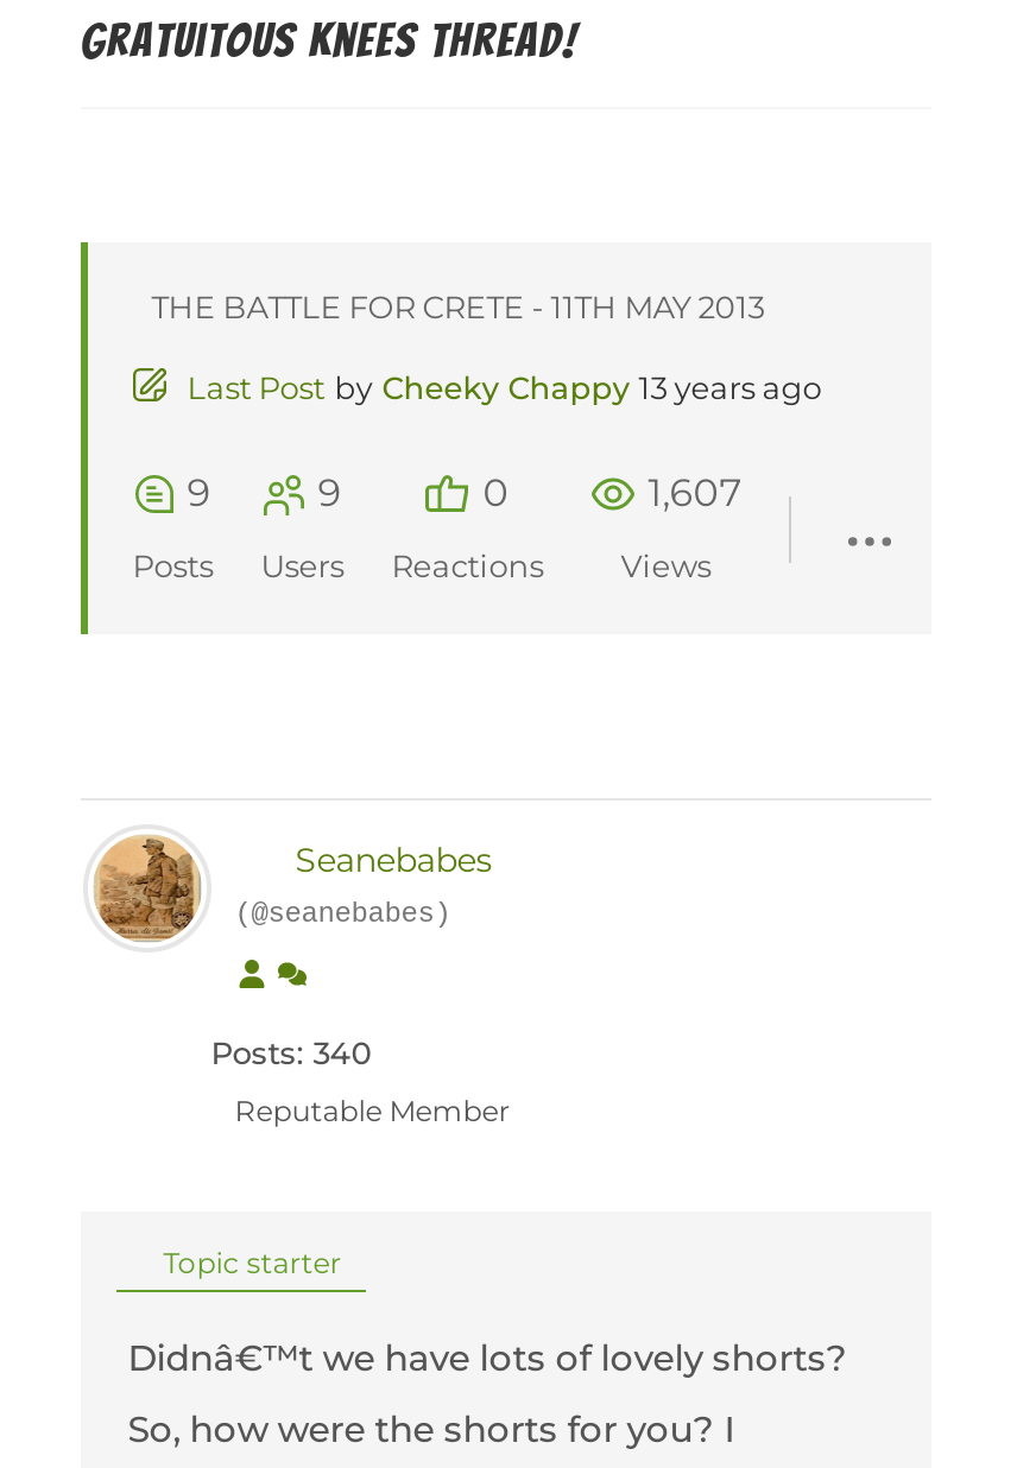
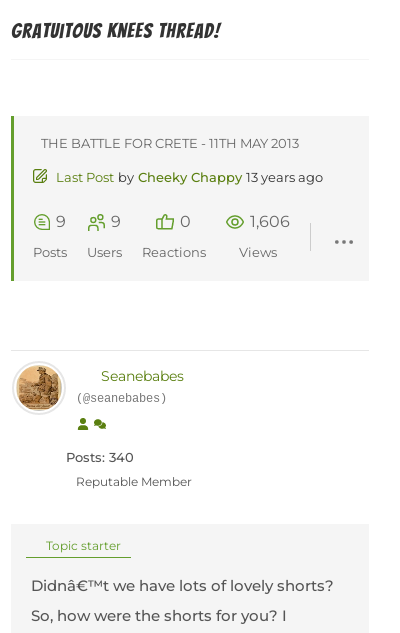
- 1,607
+ 1,606
